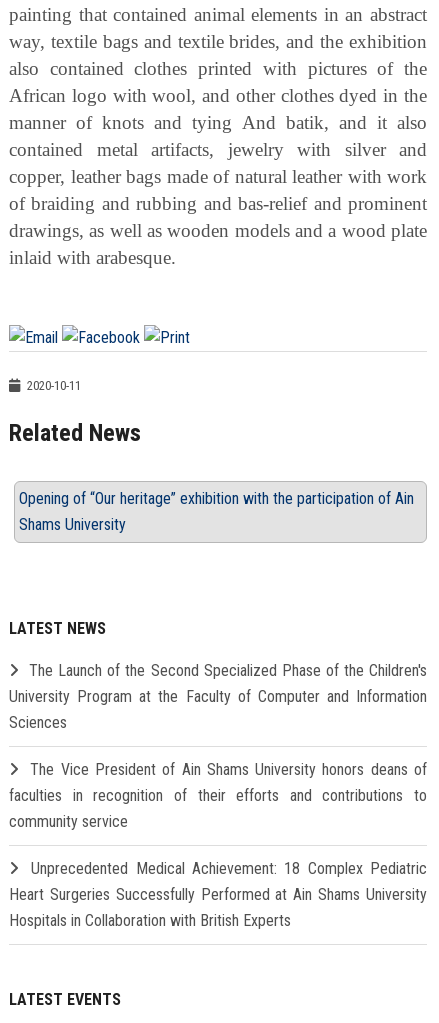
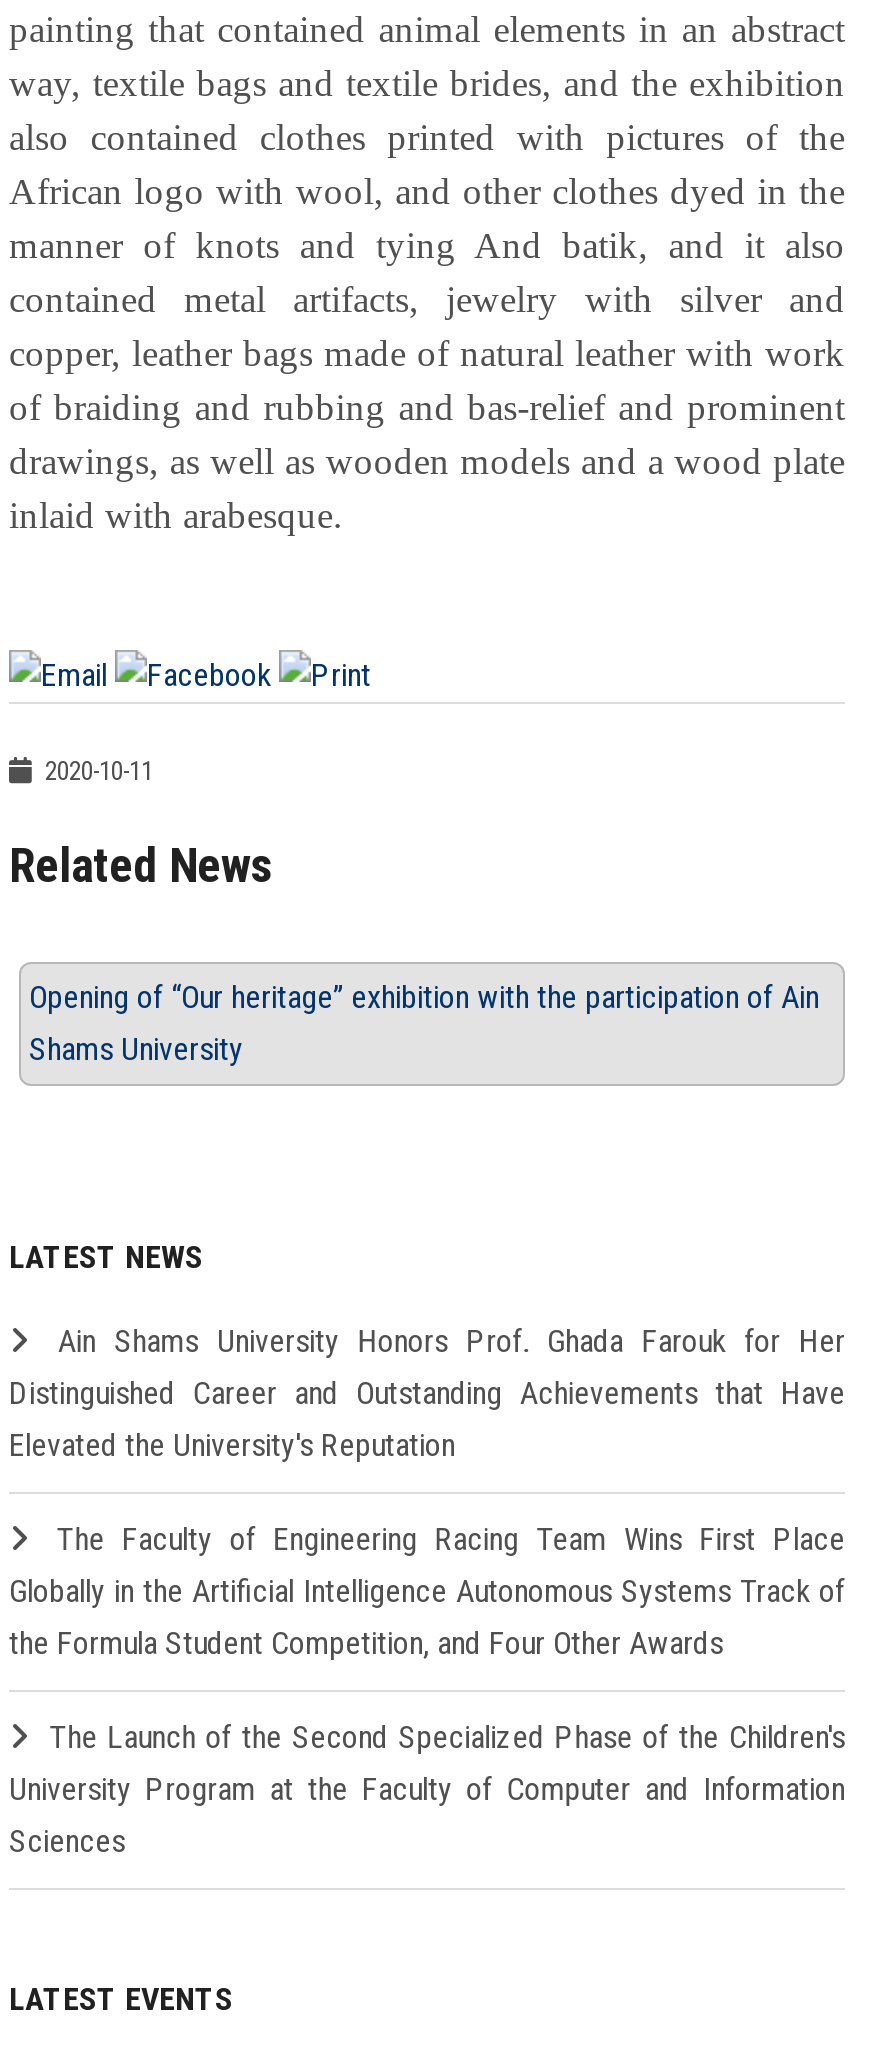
+ Ain Shams University Honors Prof. Ghada Farouk for Her
+ Distinguished Career and Outstanding Achievements that Have
+ Elevated the University's Reputation
+ The Faculty of Engineering Racing Team Wins First Place
+ Globally in the Artificial Intelligence Autonomous Systems Track of
+ the Formula Student Competition, and Four Other Awards

moved down: The Launch of the Second Specialized Phase of the Children's | University Program at the Faculty of Computer and Information | Sciences

- The Vice President of Ain Shams University honors deans of
- faculties in recognition of their efforts and contributions to
- community service
- Unprecedented Medical Achievement: 18 Complex Pediatric
- Heart Surgeries Successfully Performed at Ain Shams University
- Hospitals in Collaboration with British Experts
